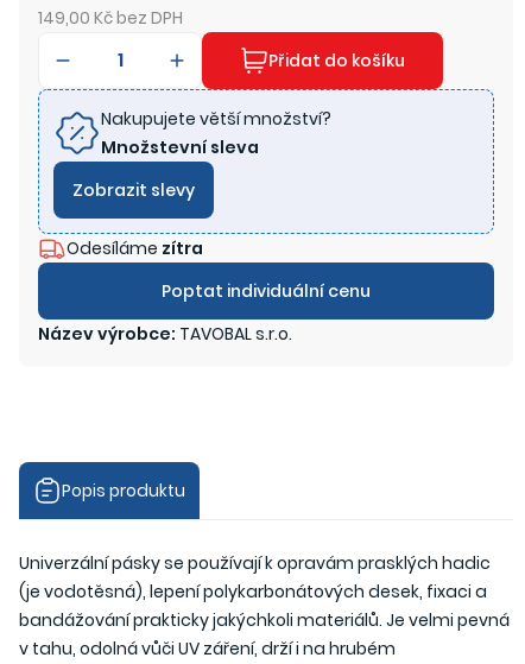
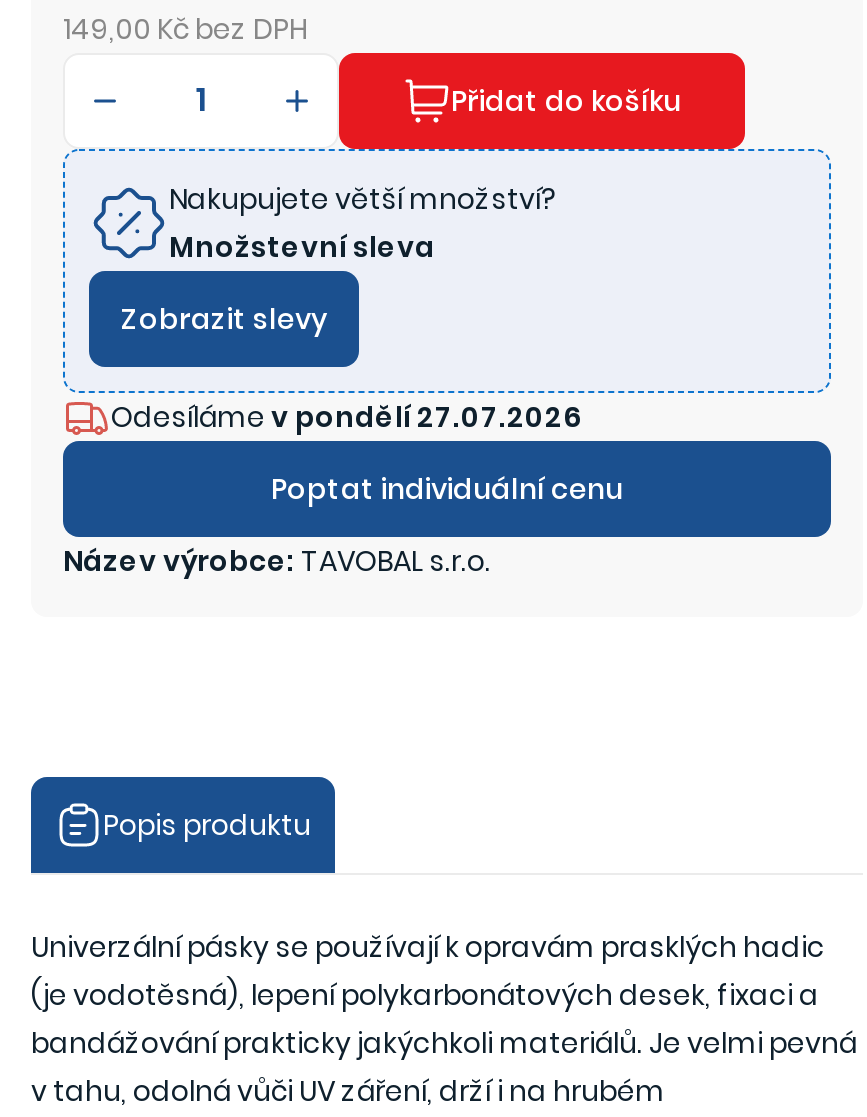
- Odesíláme zítra
+ Odesíláme v pondělí 27.07.2026
